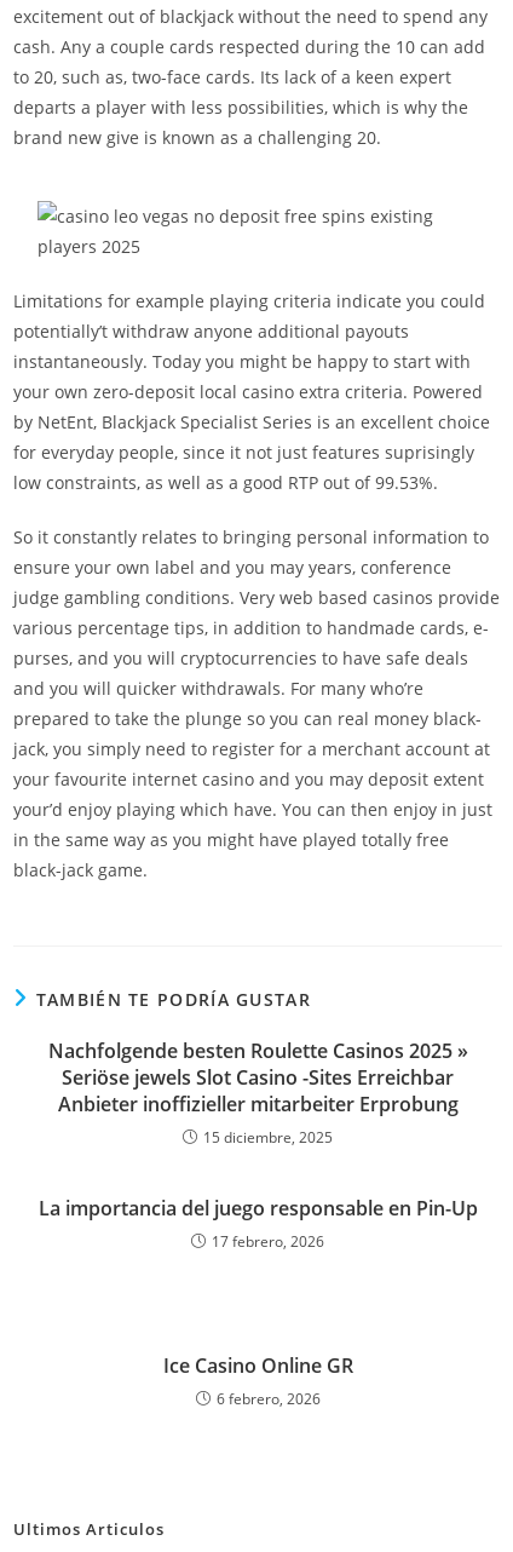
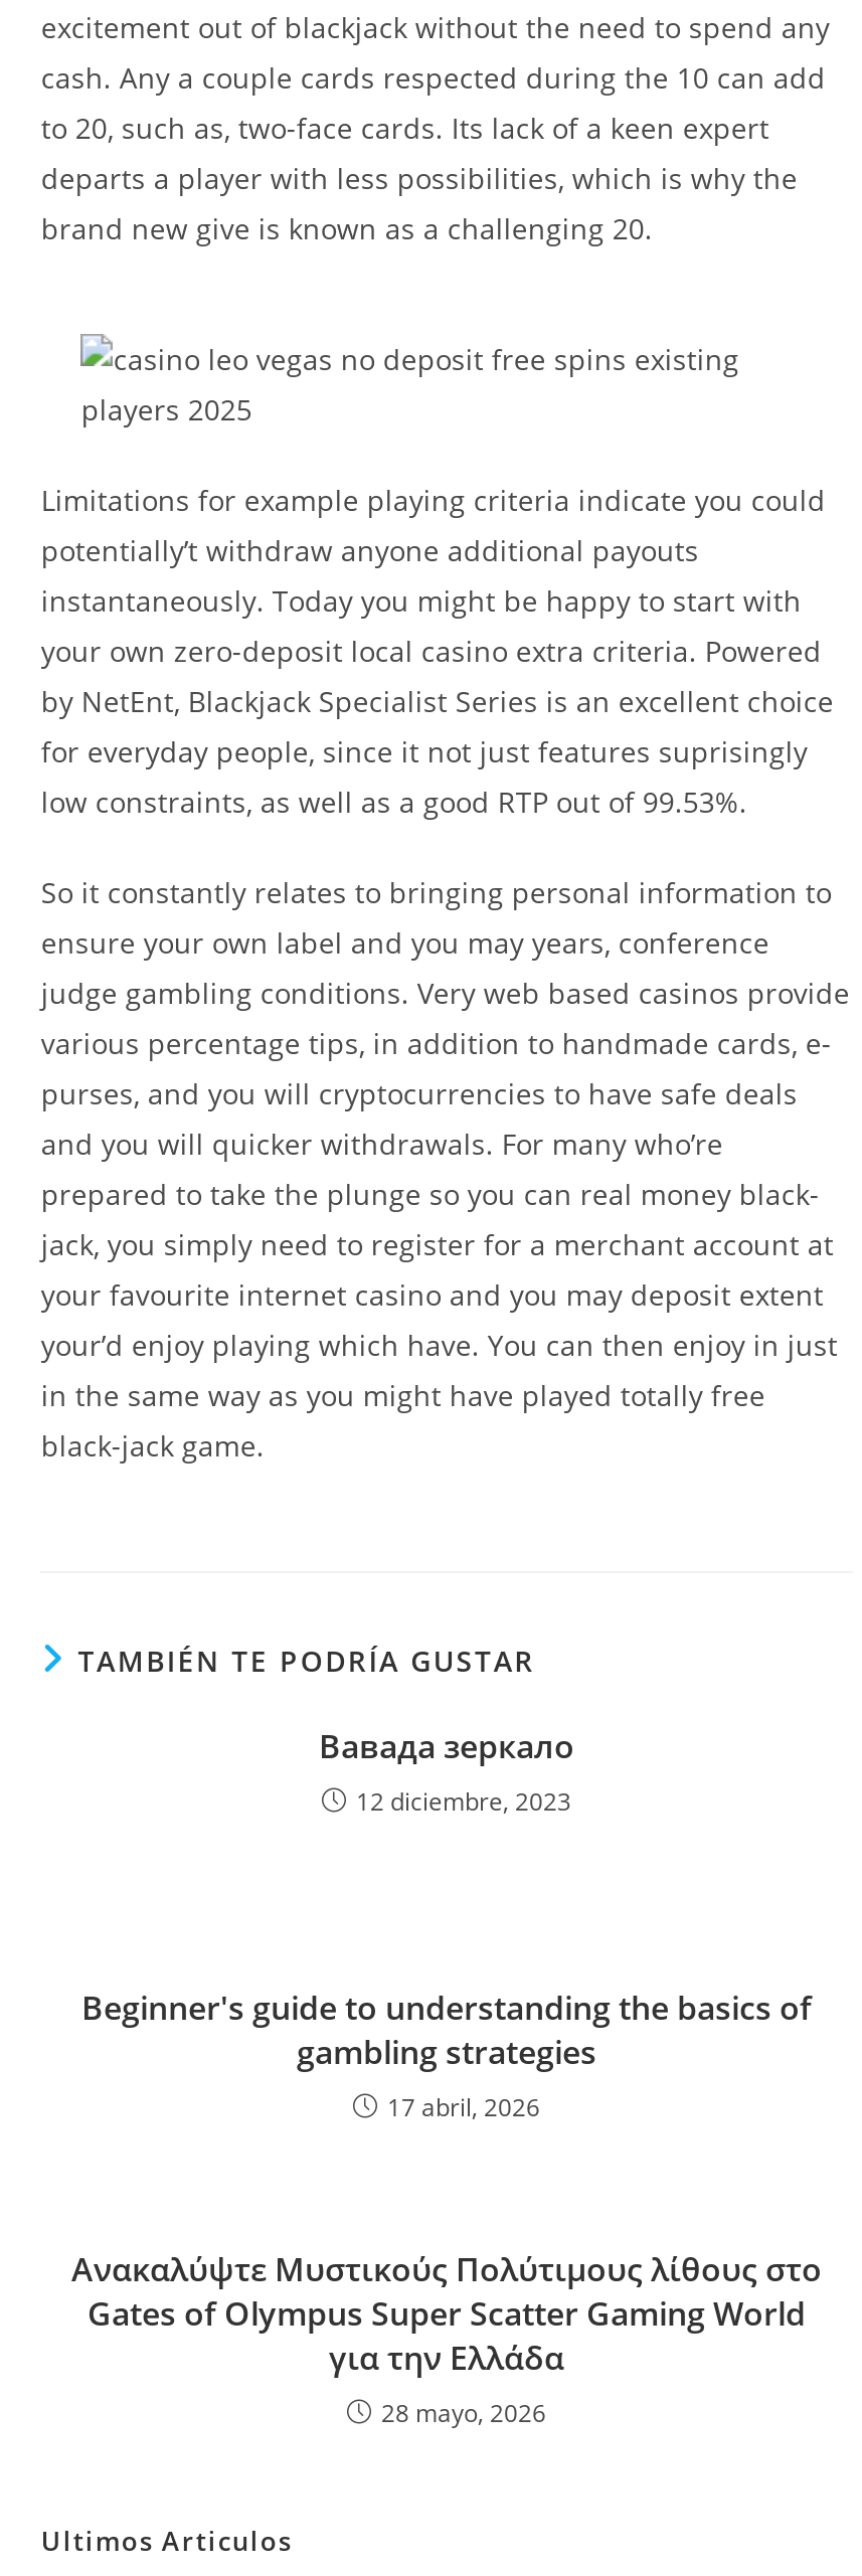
- Nachfolgende besten Roulette Casinos 2025 »
- Seriöse jewels Slot Casino -Sites Erreichbar
- Anbieter inoffizieller mitarbeiter Erprobung
- 15 diciembre, 2025
+ Вавада зеркало
+ 12 diciembre, 2023

- La importancia del juego responsable en Pin-Up
- 17 febrero, 2026
+ Beginner's guide to understanding the basics of
+ gambling strategies
+ 17 abril, 2026

- Ice Casino Online GR
- 6 febrero, 2026
+ Ανακαλύψτε Μυστικούς Πολύτιμους λίθους στο
+ Gates of Olympus Super Scatter Gaming World
+ για την Ελλάδα
+ 28 mayo, 2026
